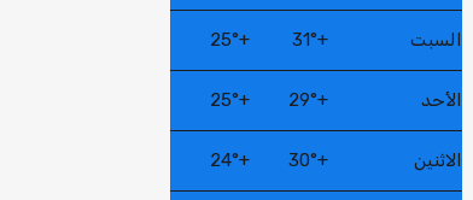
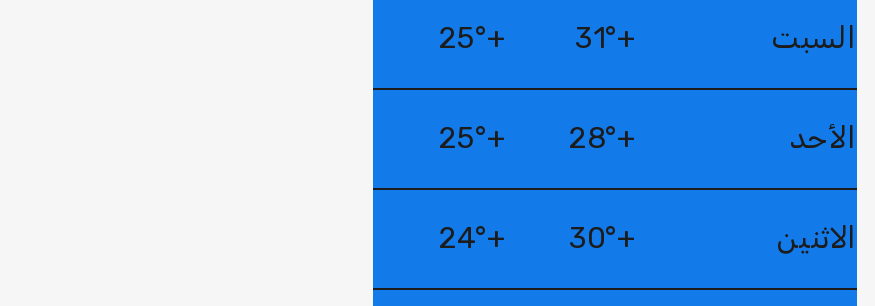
- 29°
+ 28°
